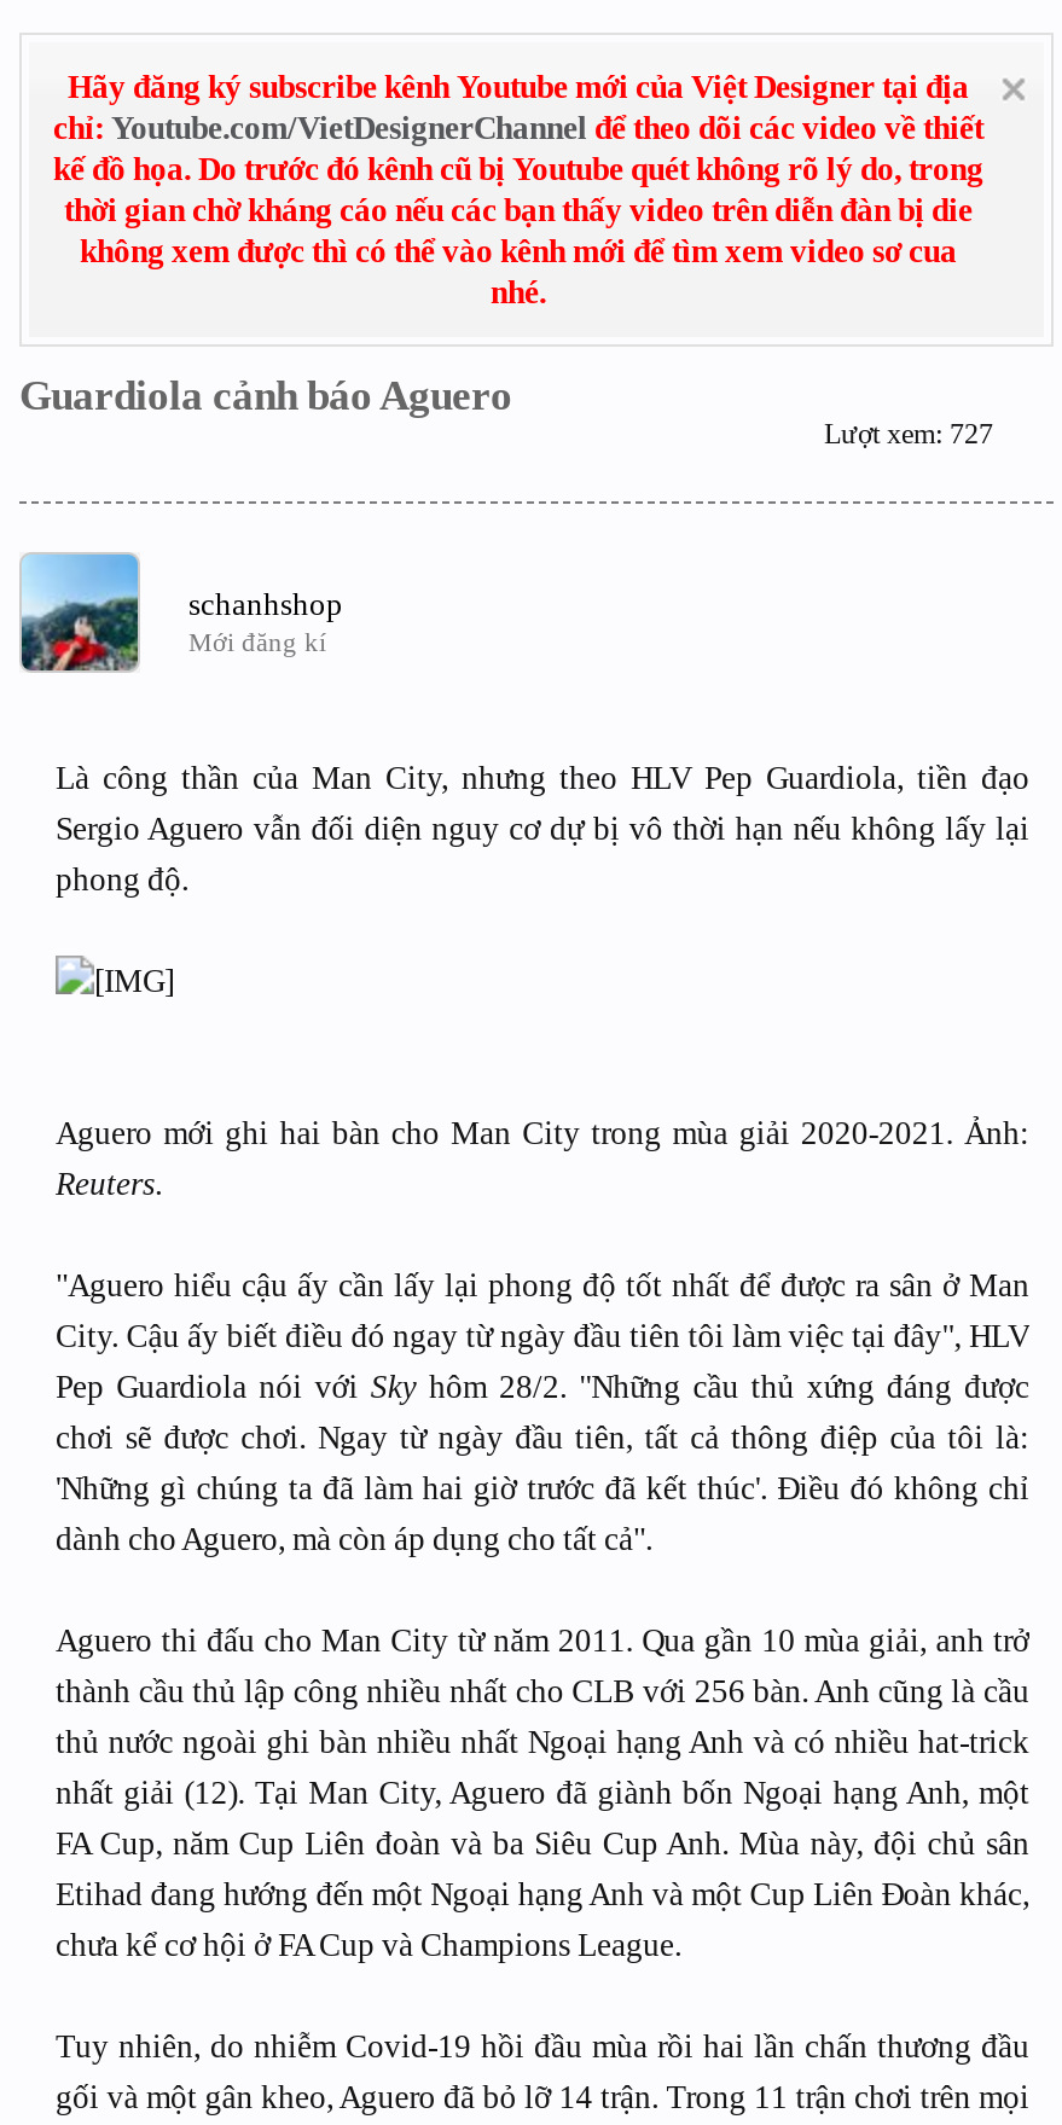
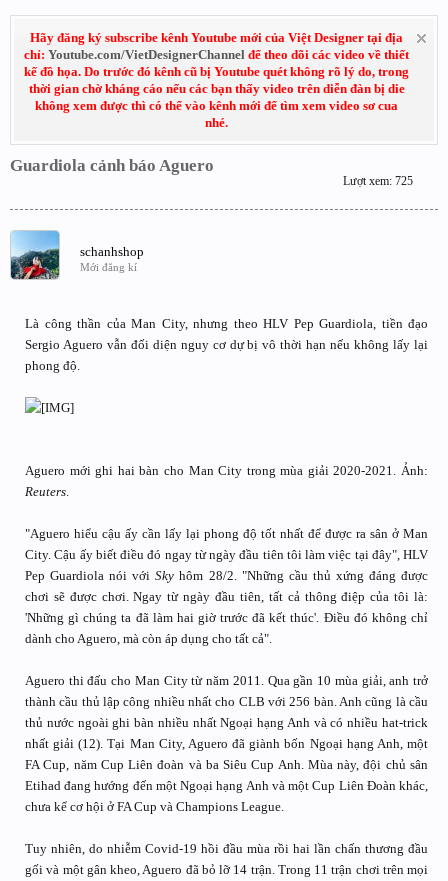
- Lượt xem: 727
+ Lượt xem: 725
